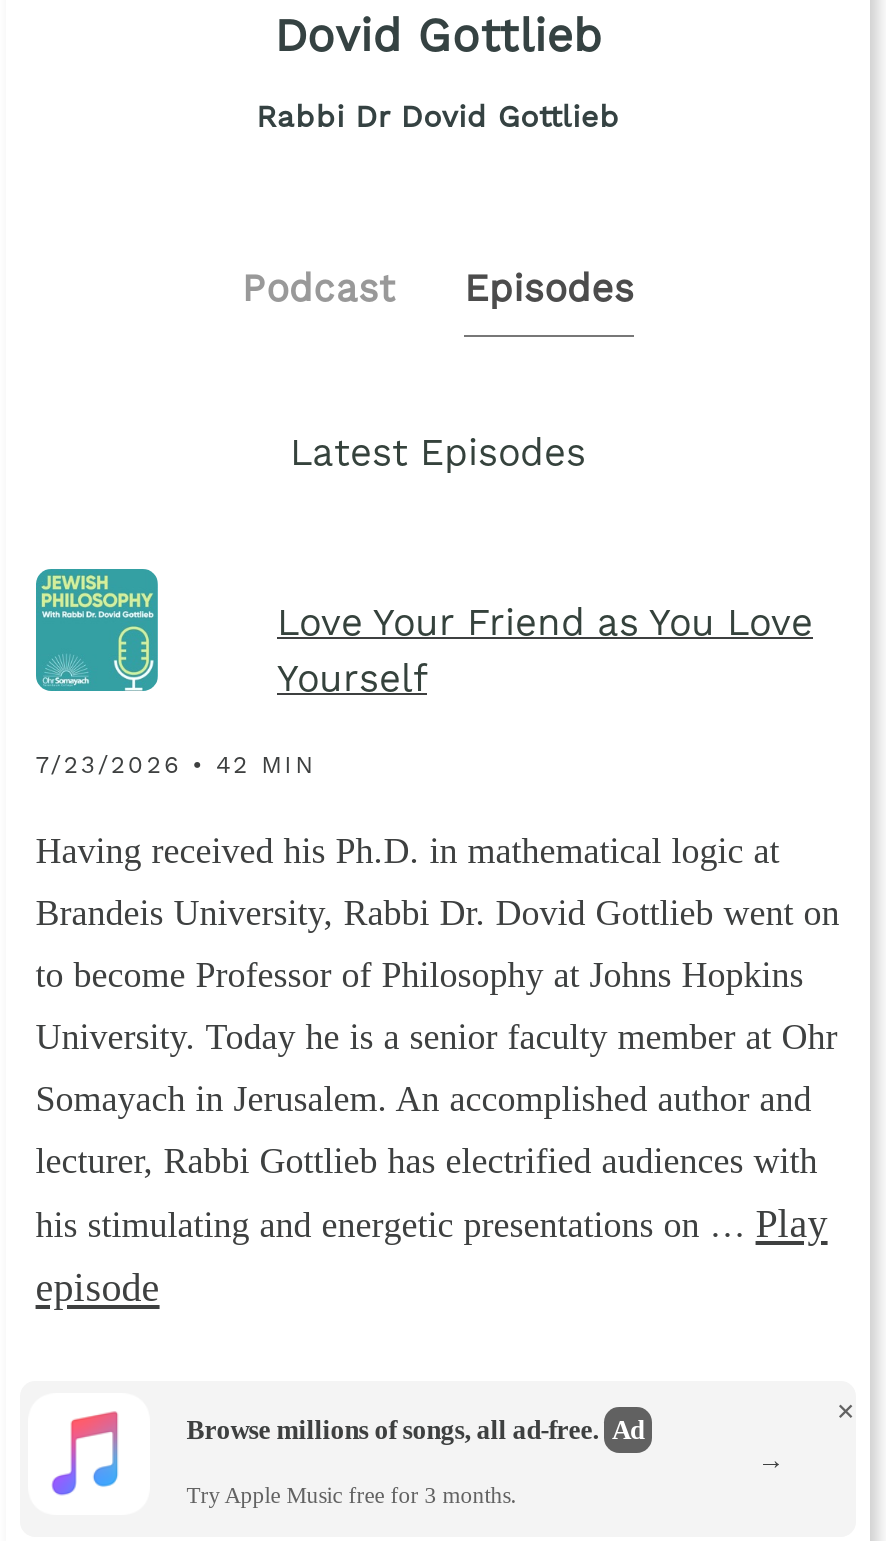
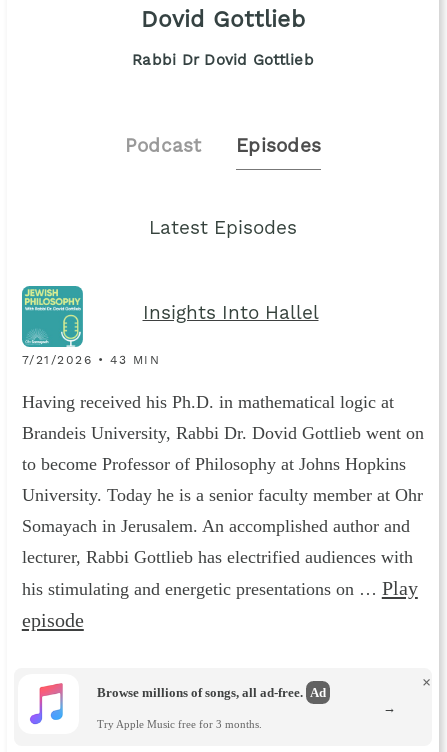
- Love Your Friend as You Love
- Yourself
- 7/23/2026 • 42 MIN
+ Insights Into Hallel
+ 7/21/2026 • 43 MIN
